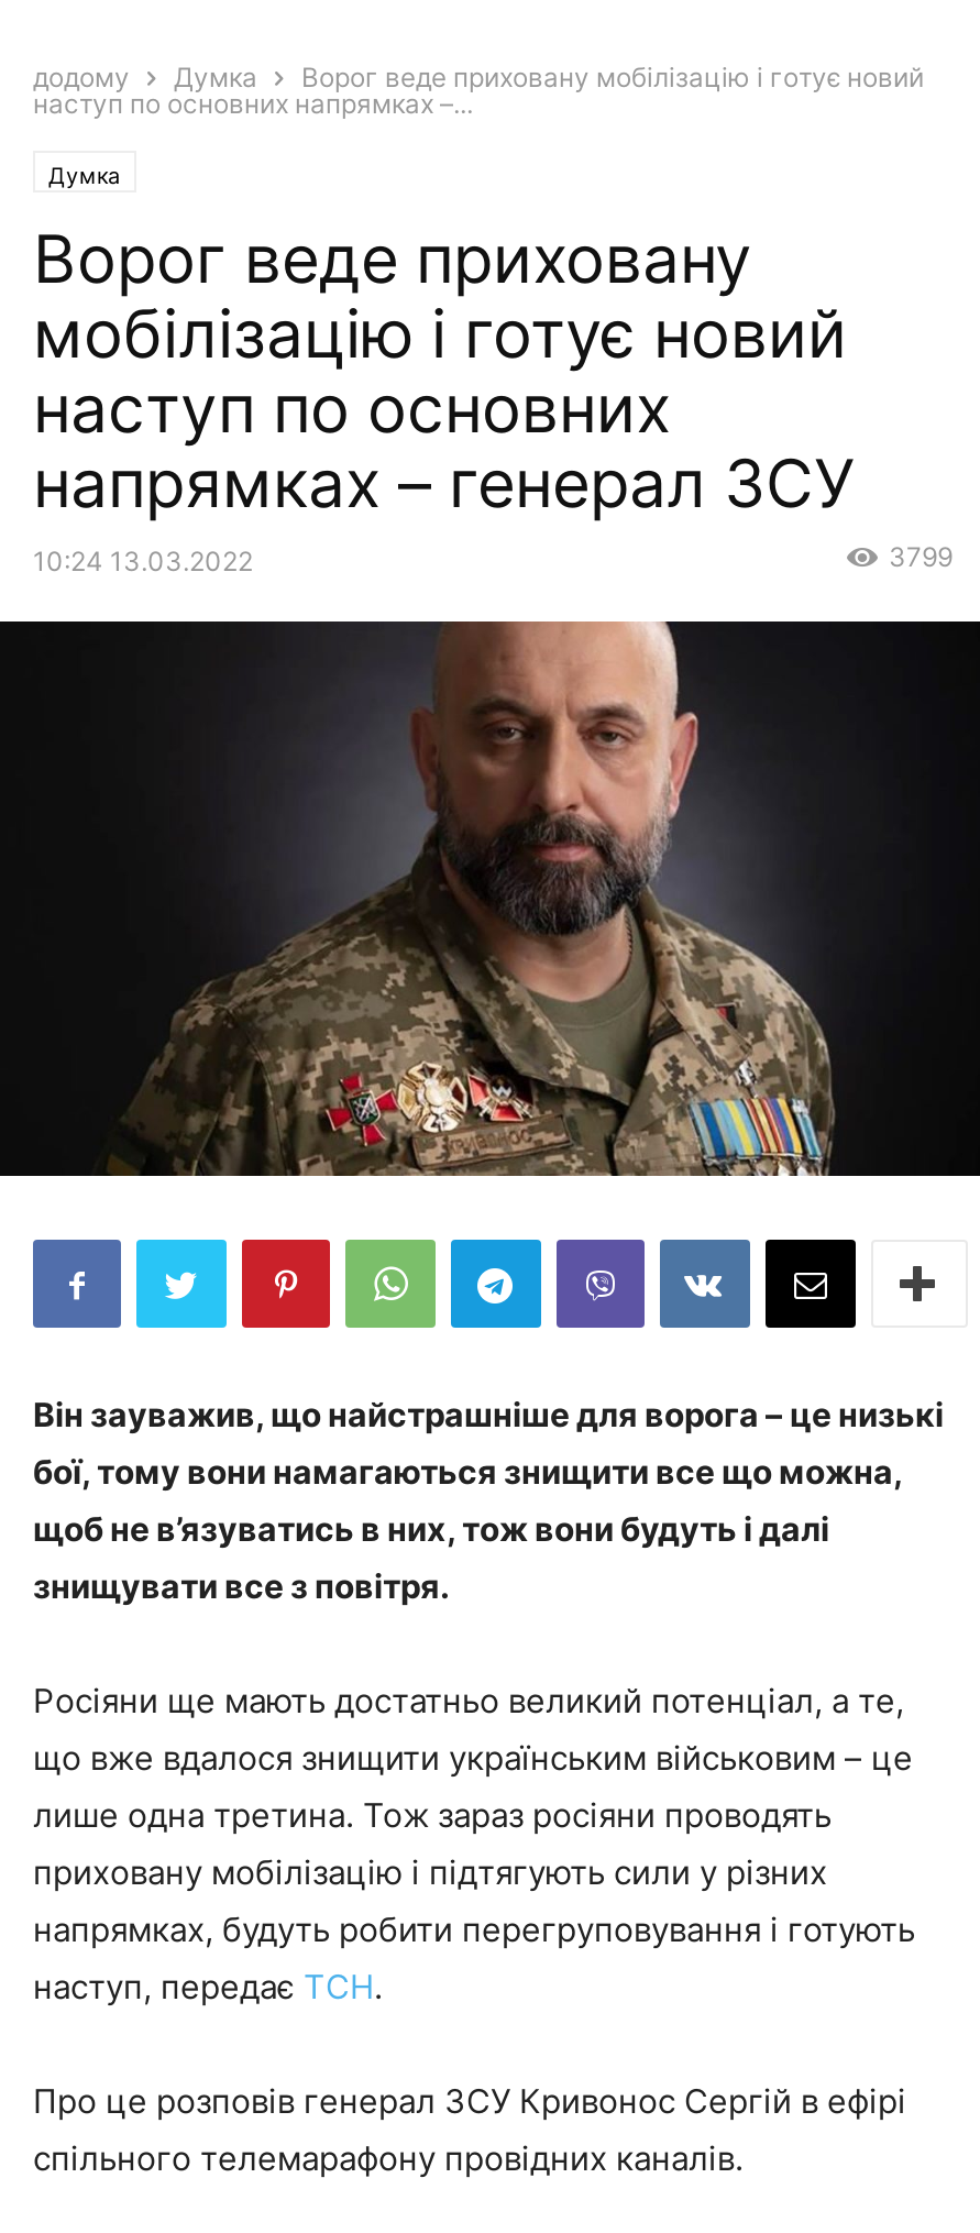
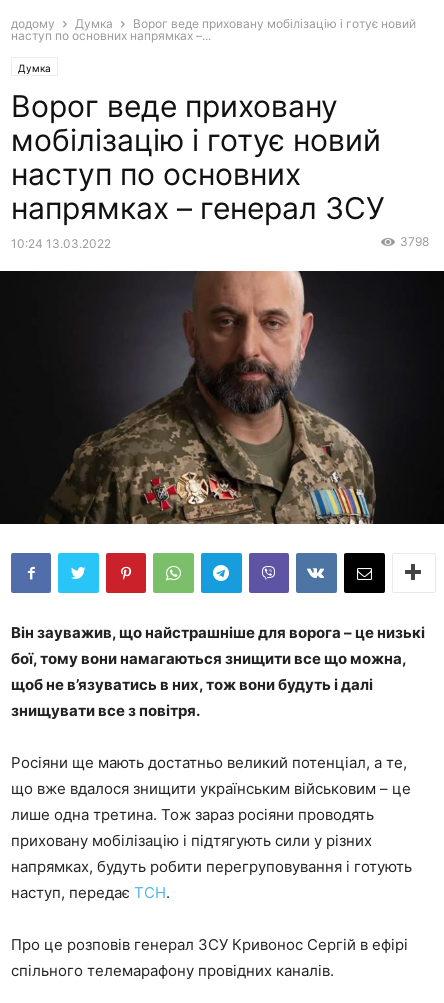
- 3799
+ 3798
